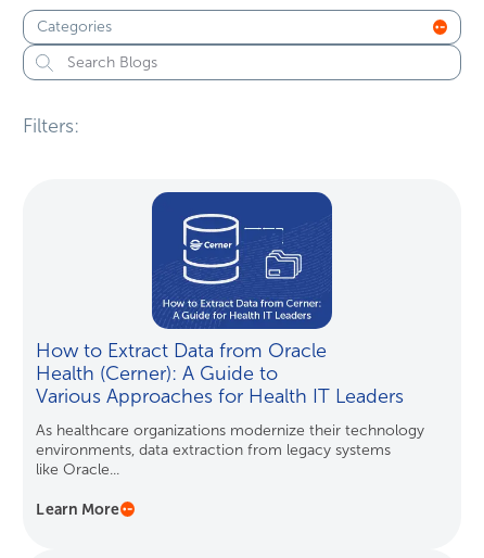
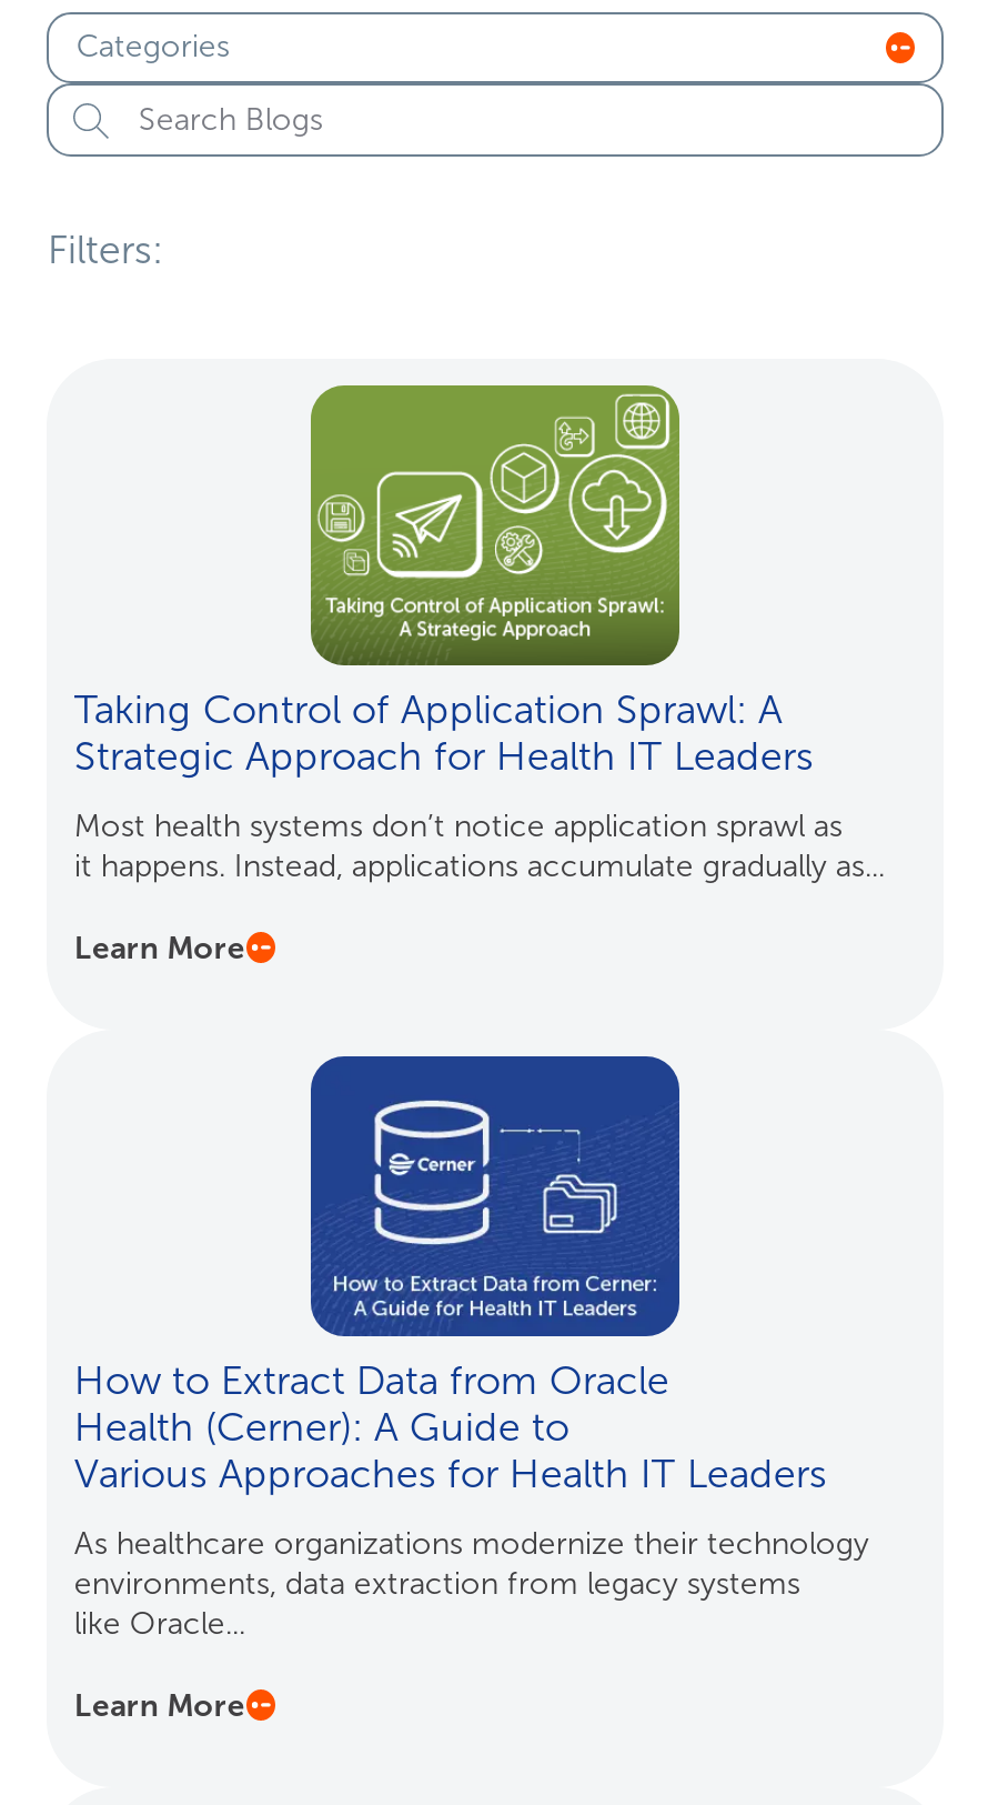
+ [image]
+ Taking Control of Application Sprawl: A
+ Strategic Approach for Health IT Leaders
+ Most health systems don’t notice application sprawl as
+ it happens. Instead, applications accumulate gradually as...
+ Learn More
